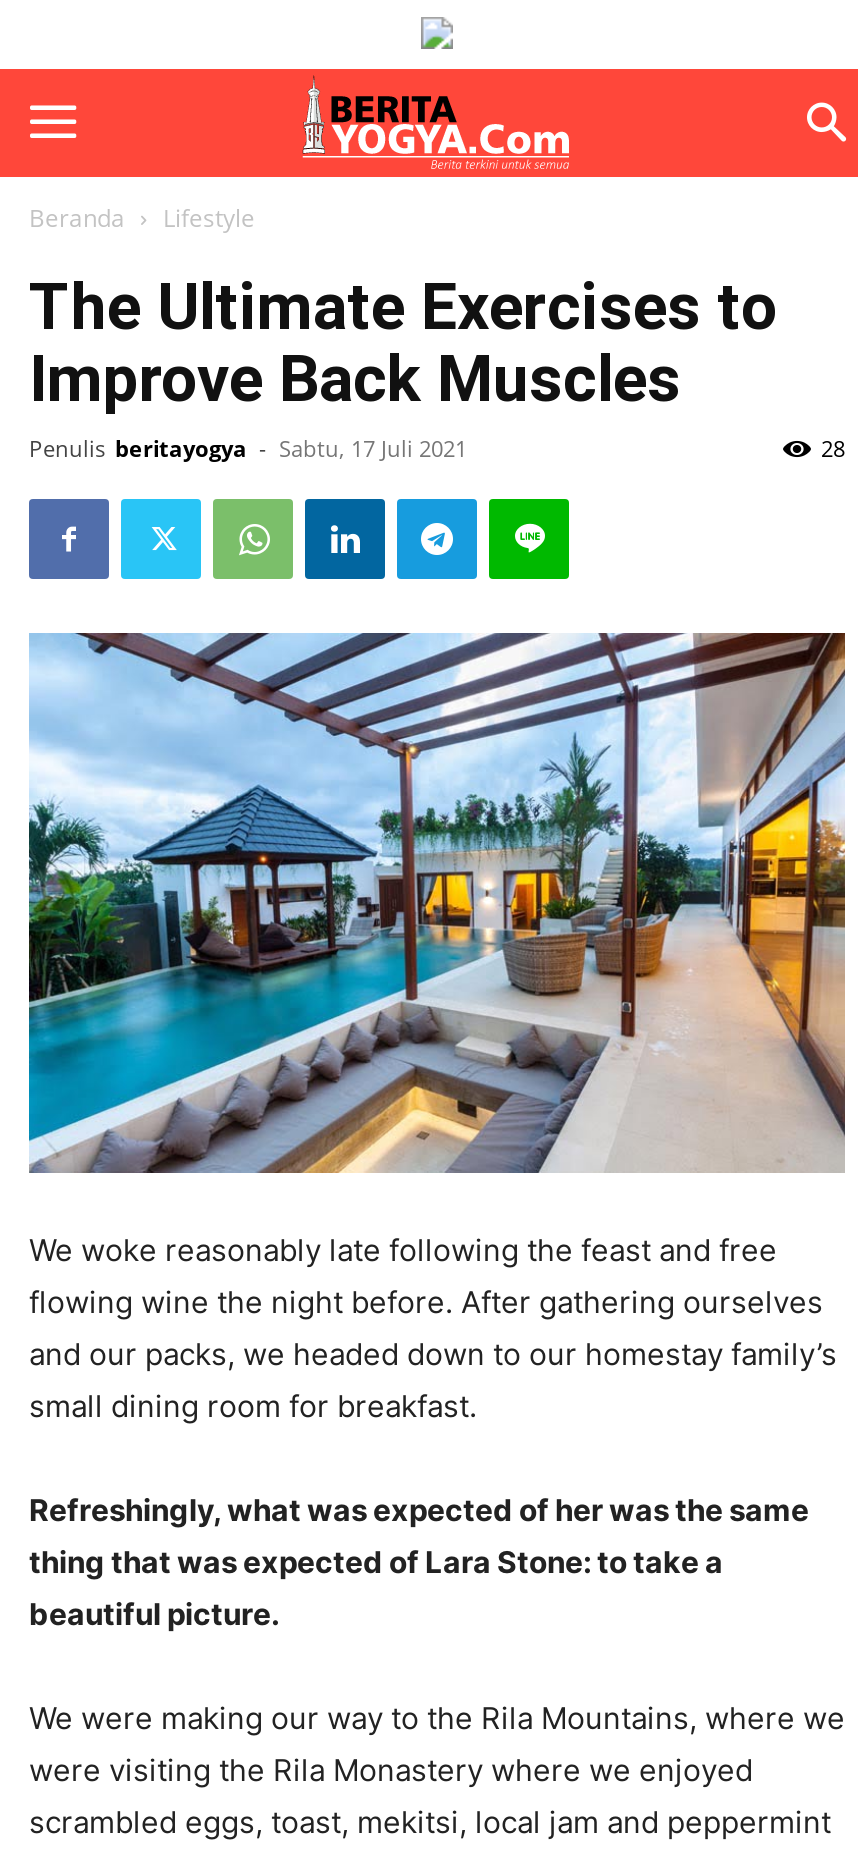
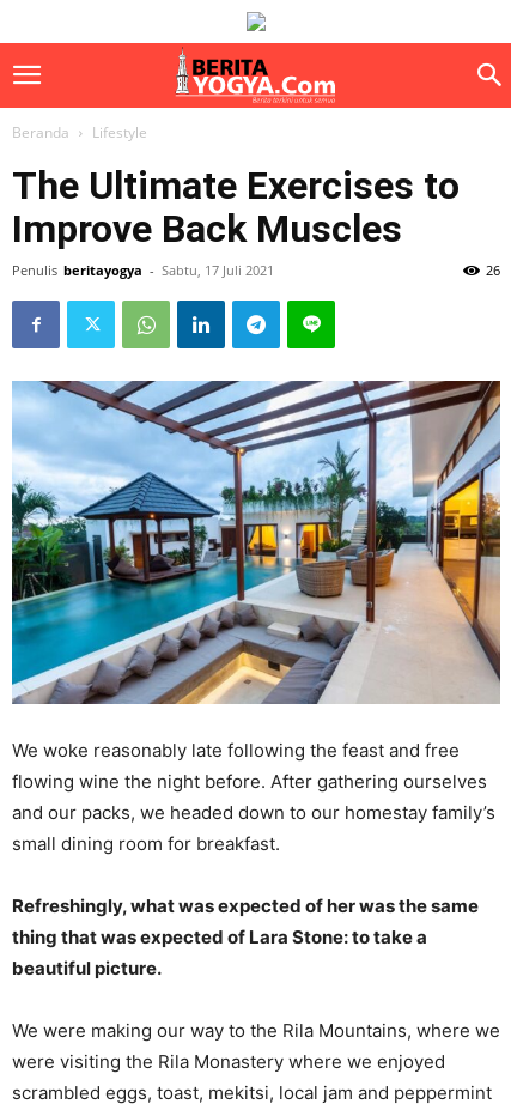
- 28
+ 26
